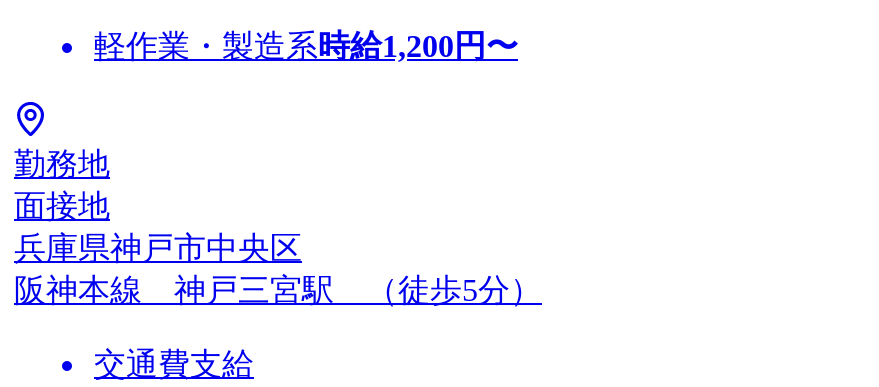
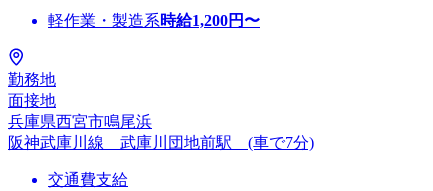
- 兵庫県神戸市中央区
- 阪神本線 神戸三宮駅 （徒歩5分）
+ 兵庫県西宮市鳴尾浜
+ 阪神武庫川線 武庫川団地前駅 (車で7分)
